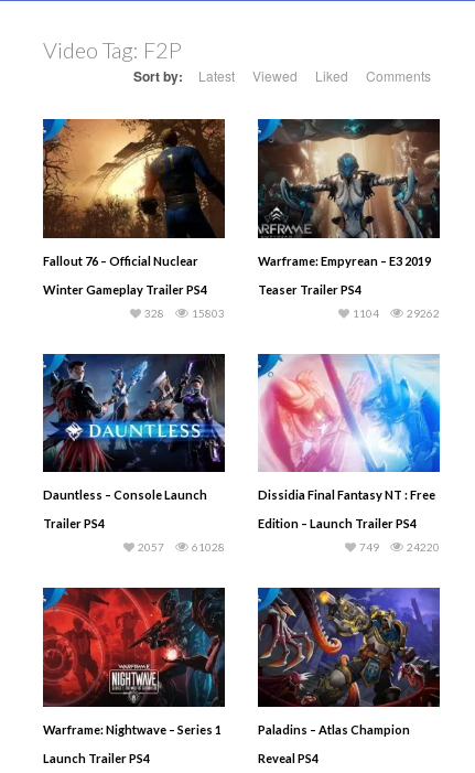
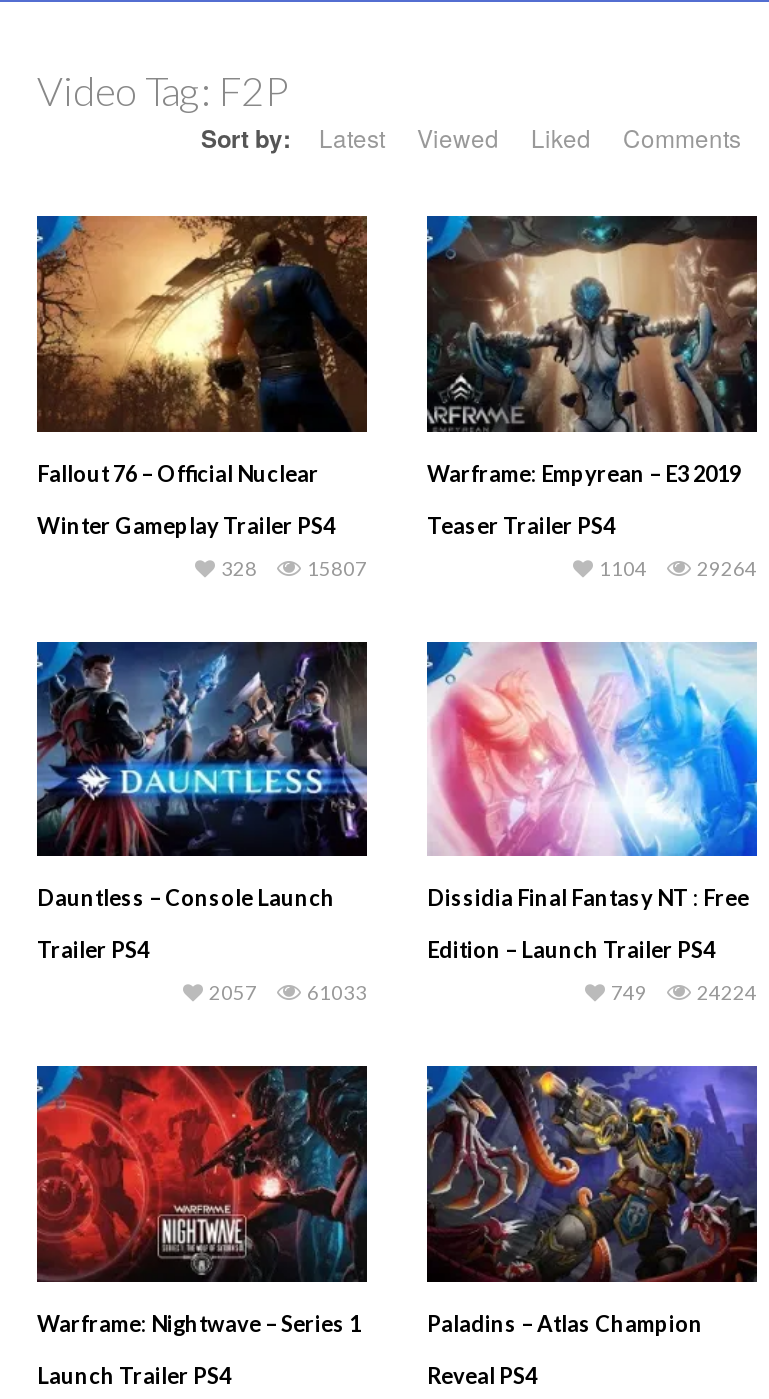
- 15803
+ 15807

- 29262
+ 29264

- 61028
+ 61033

- 24220
+ 24224
